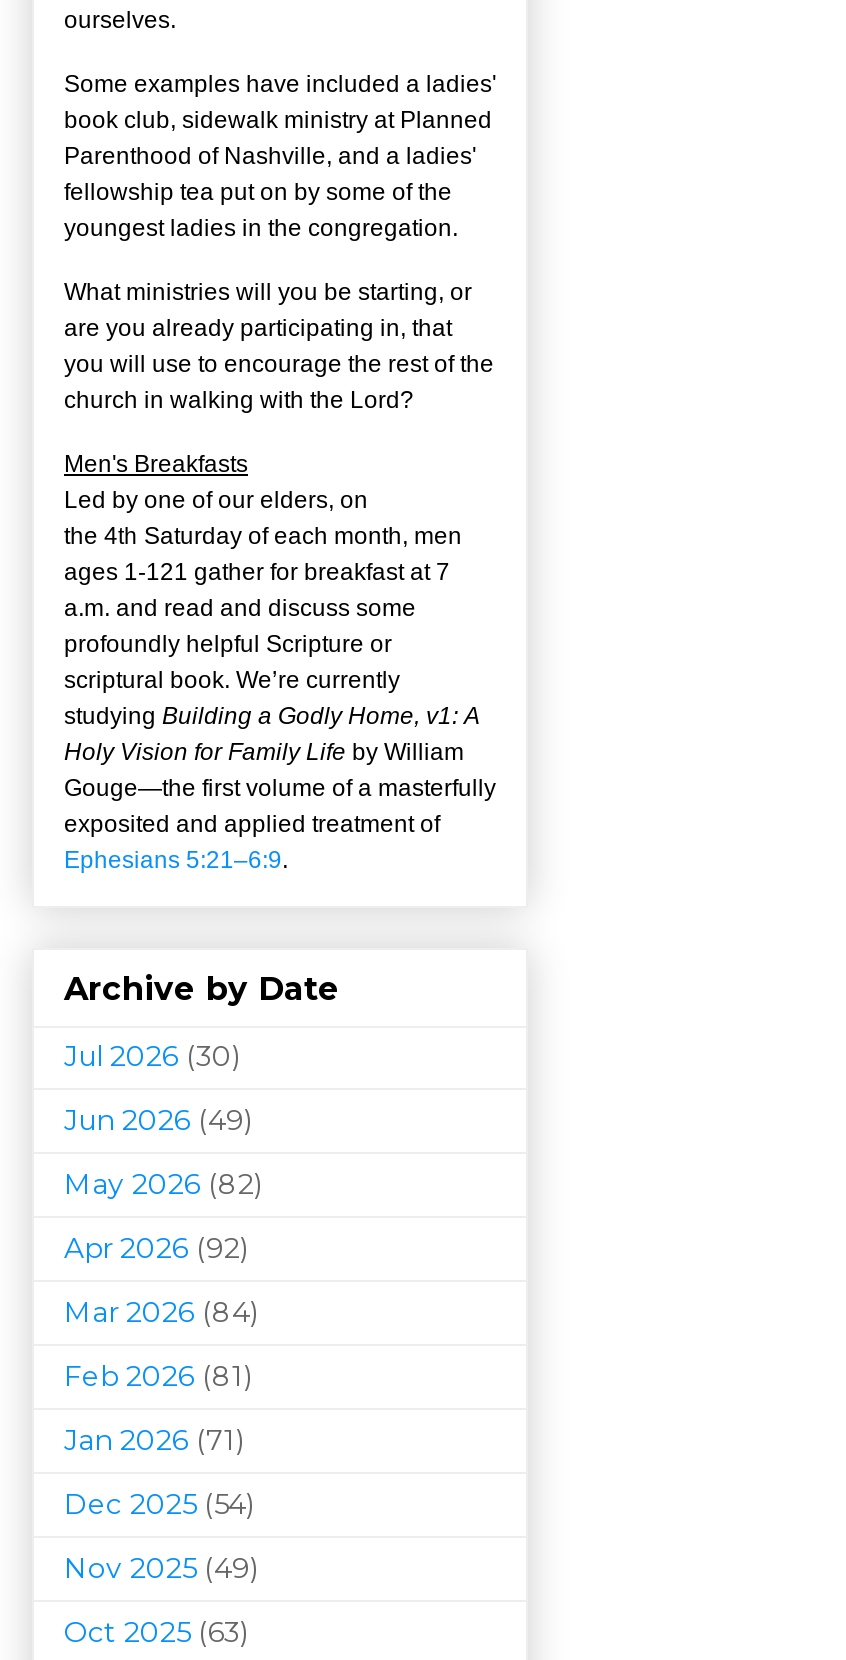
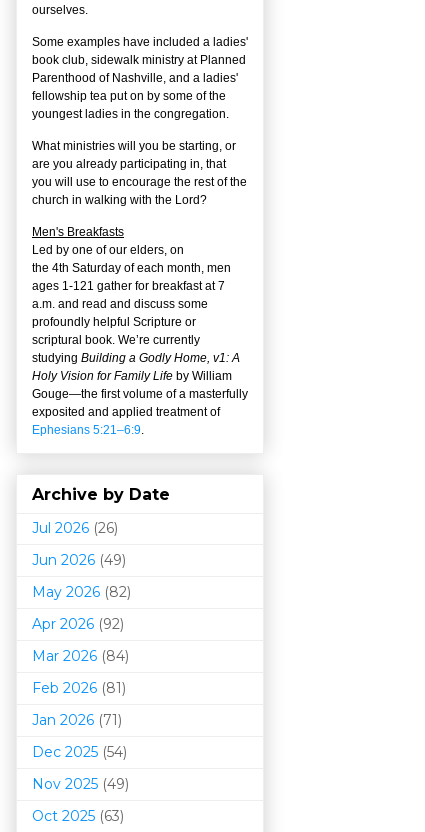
- Jul 2026 (30)
+ Jul 2026 (26)
